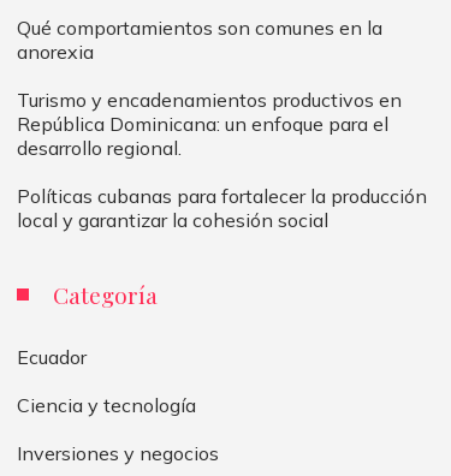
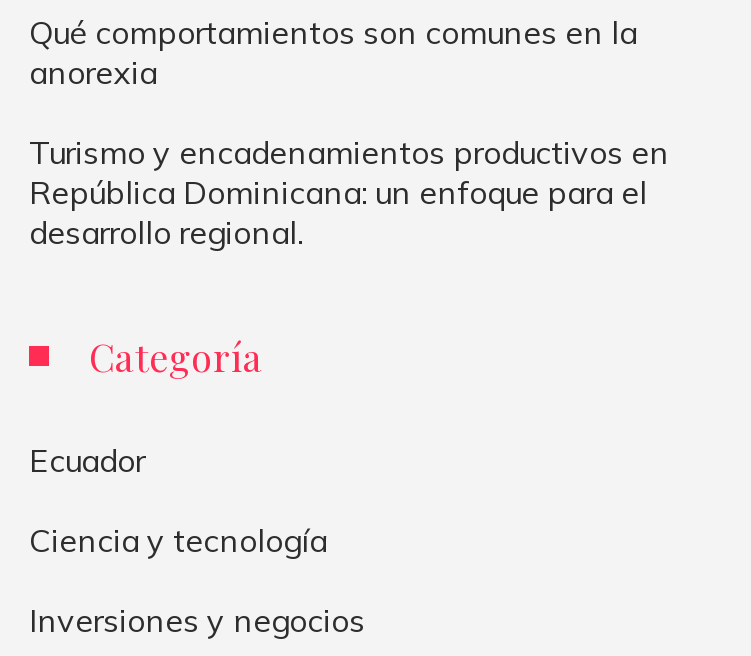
- Políticas cubanas para fortalecer la producción
- local y garantizar la cohesión social
